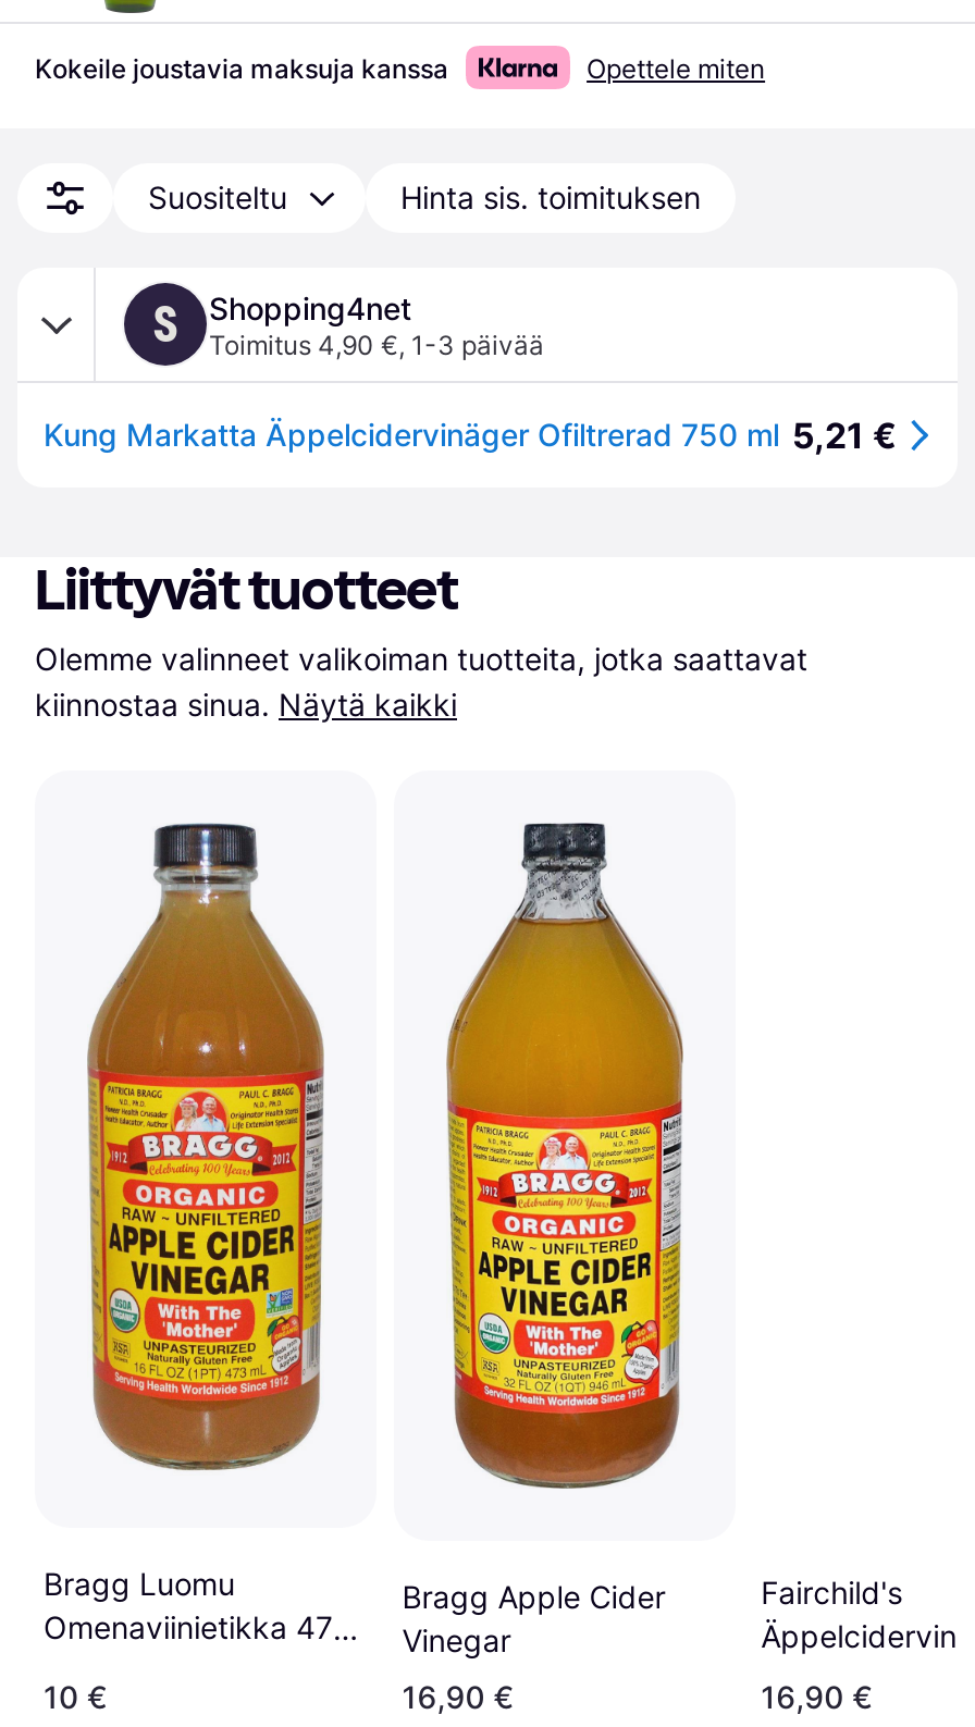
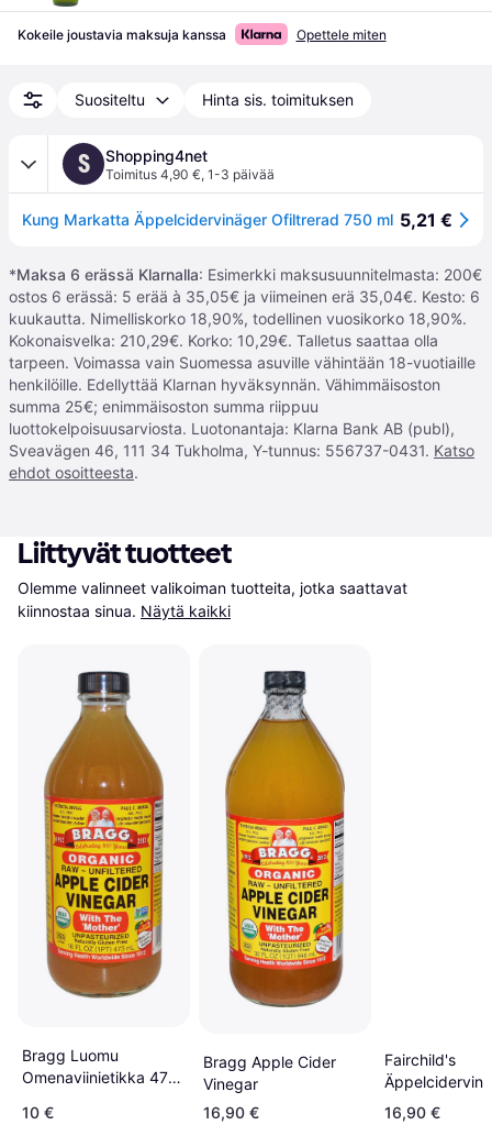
+ *Maksa 6 erässä Klarnalla: Esimerkki maksusuunnitelmasta: 200€
+ ostos 6 erässä: 5 erää à 35,05€ ja viimeinen erä 35,04€. Kesto: 6
+ kuukautta. Nimelliskorko 18,90%, todellinen vuosikorko 18,90%.
+ Kokonaisvelka: 210,29€. Korko: 10,29€. Talletus saattaa olla
+ tarpeen. Voimassa vain Suomessa asuville vähintään 18-vuotiaille
+ henkilöille. Edellyttää Klarnan hyväksynnän. Vähimmäisoston
+ summa 25€; enimmäisoston summa riippuu
+ luottokelpoisuusarviosta. Luotonantaja: Klarna Bank AB (publ),
+ Sveavägen 46, 111 34 Tukholma, Y-tunnus: 556737-0431. Katso
+ ehdot osoitteesta.
